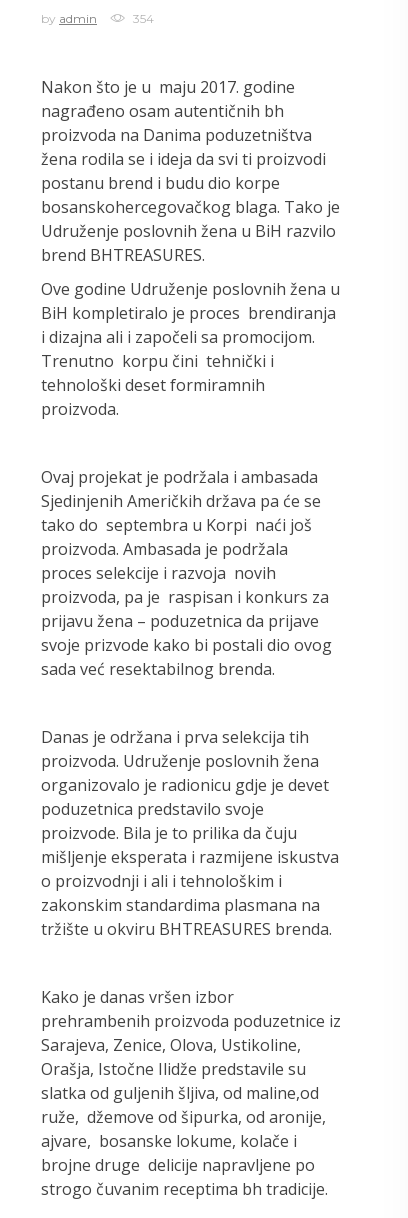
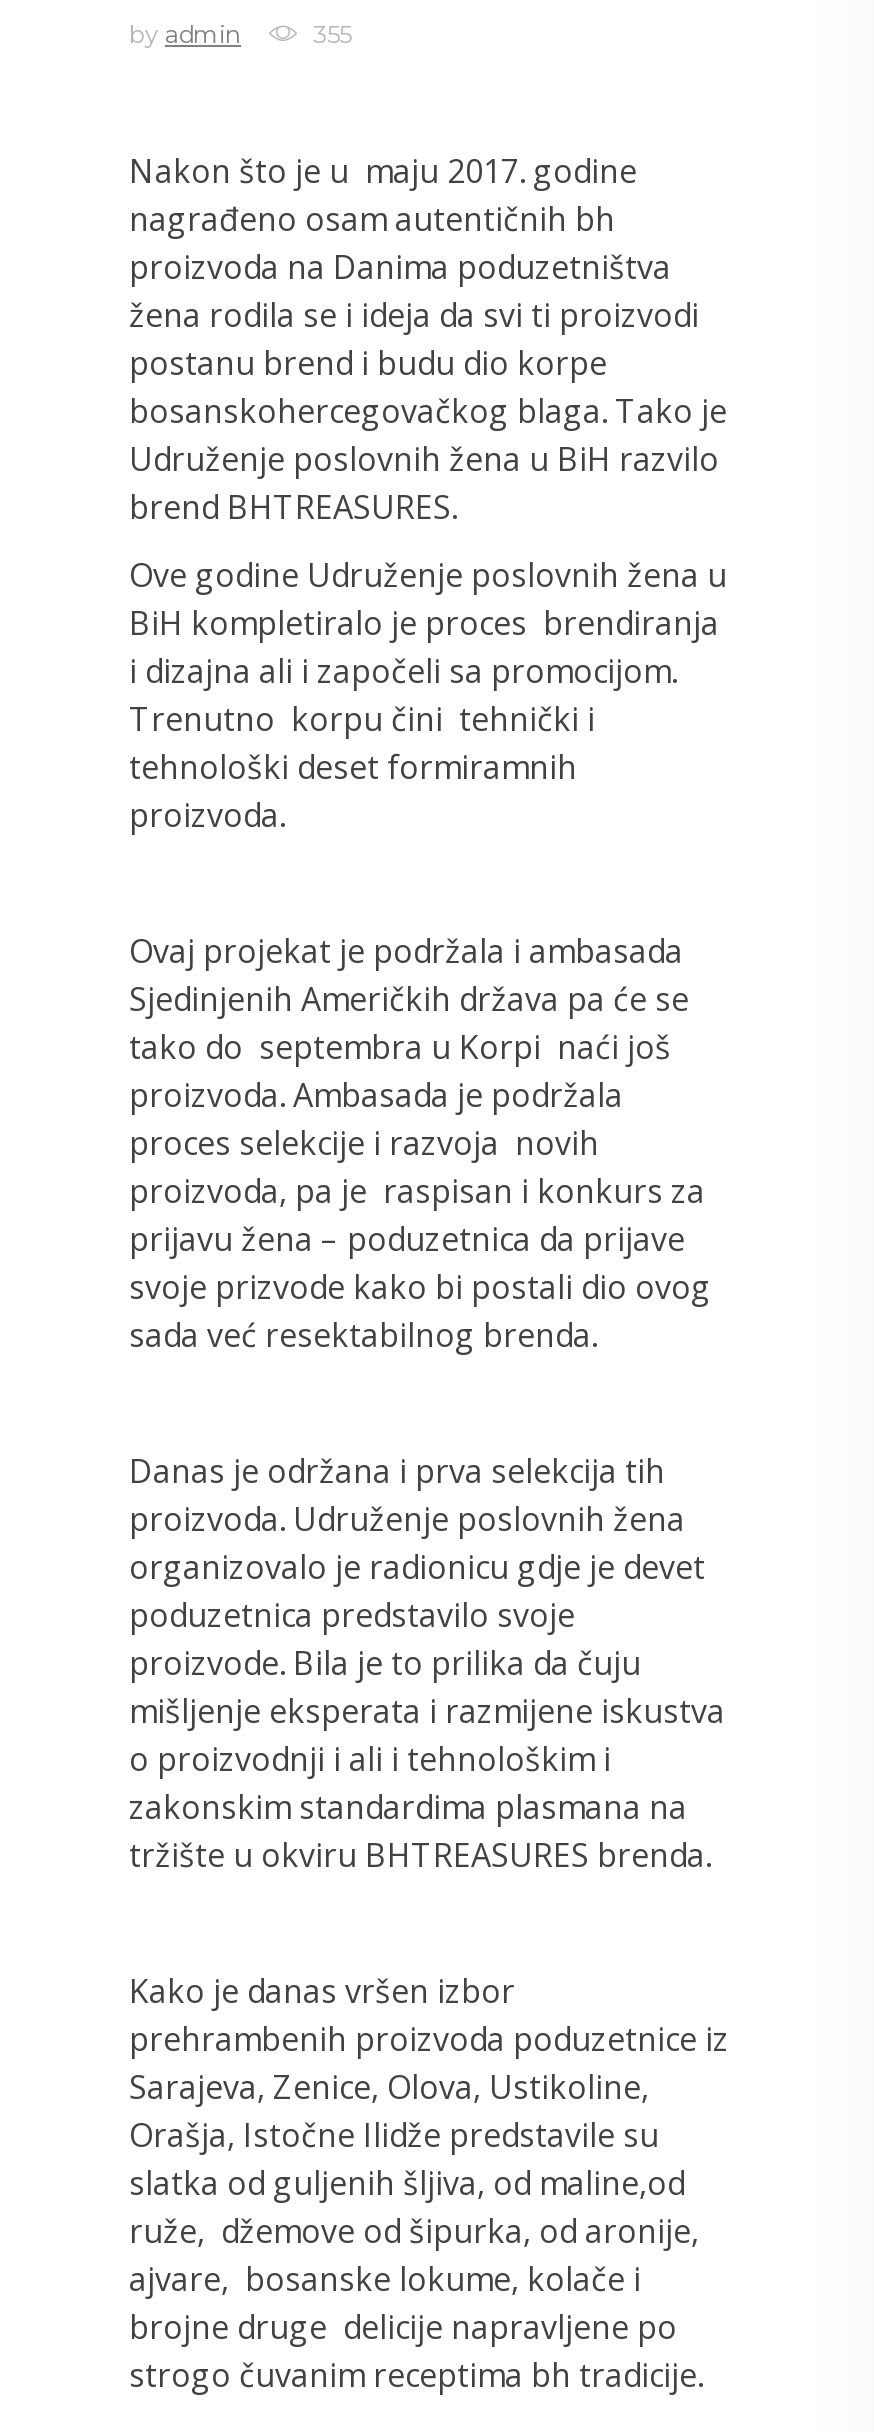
- 354
+ 355
